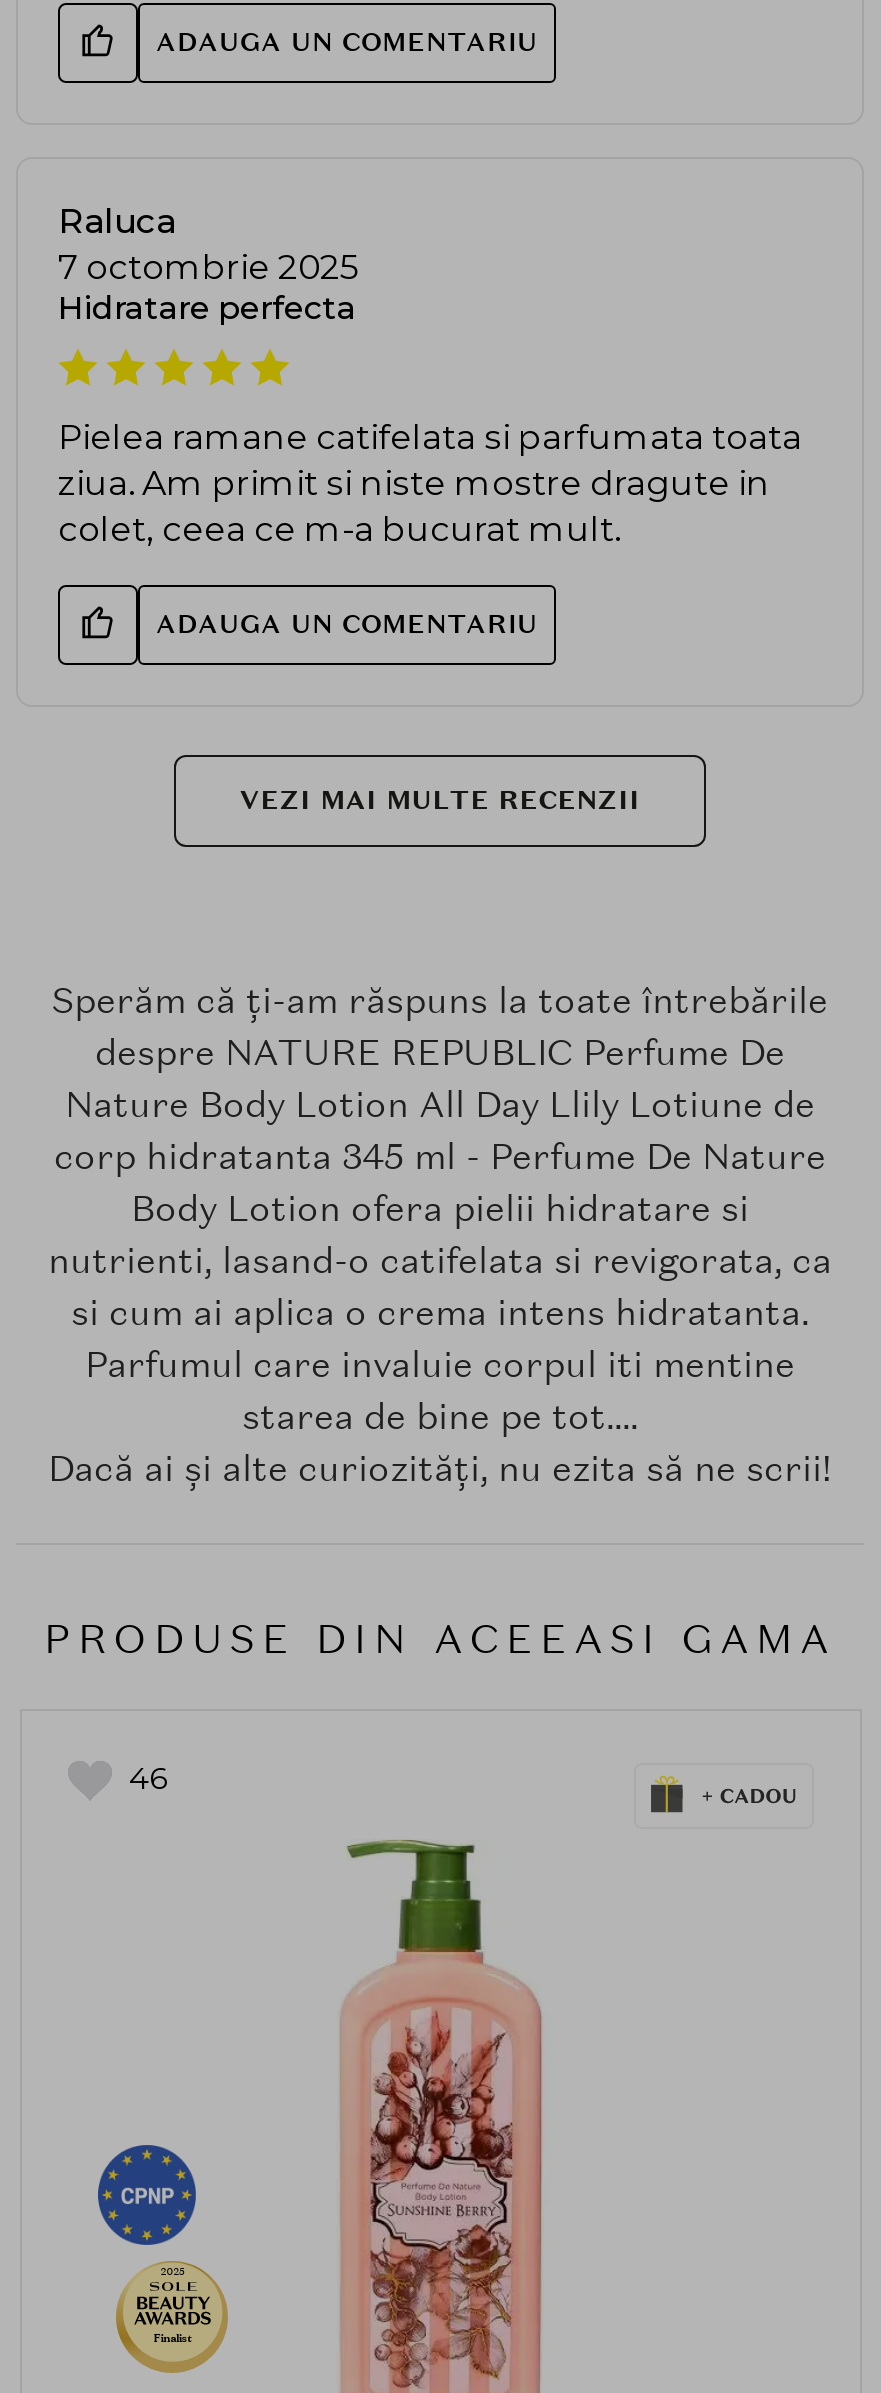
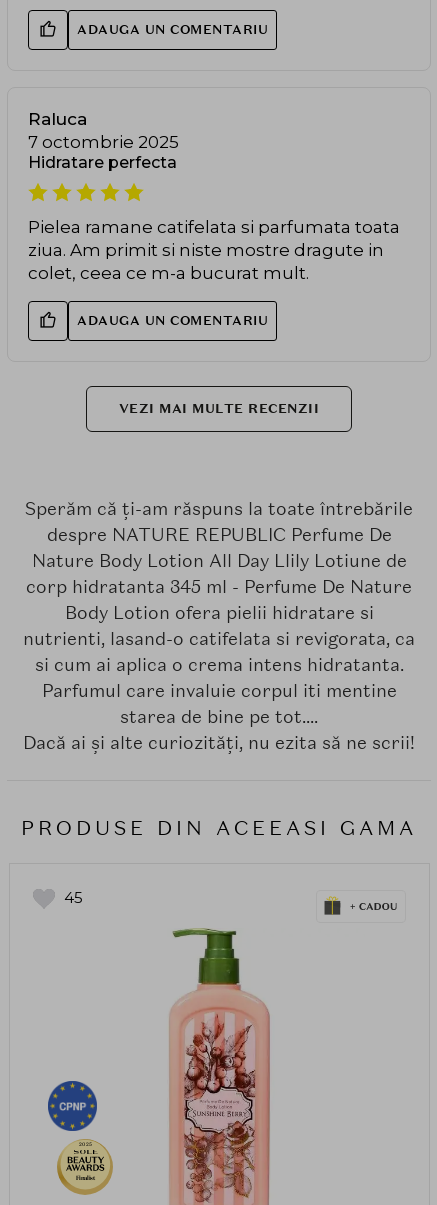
- 46
+ 45
